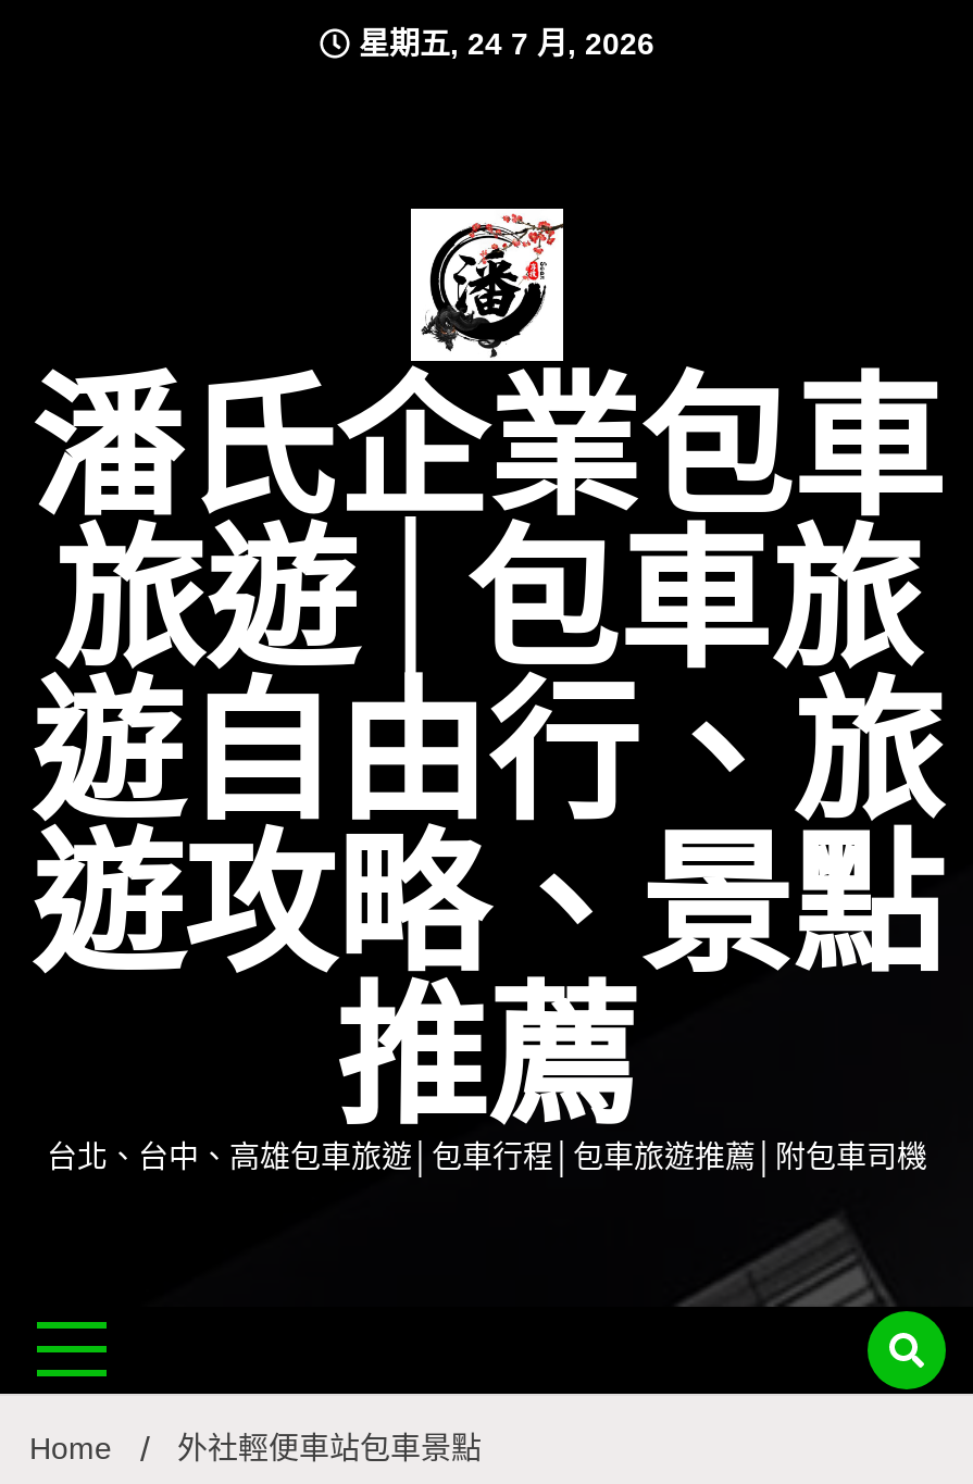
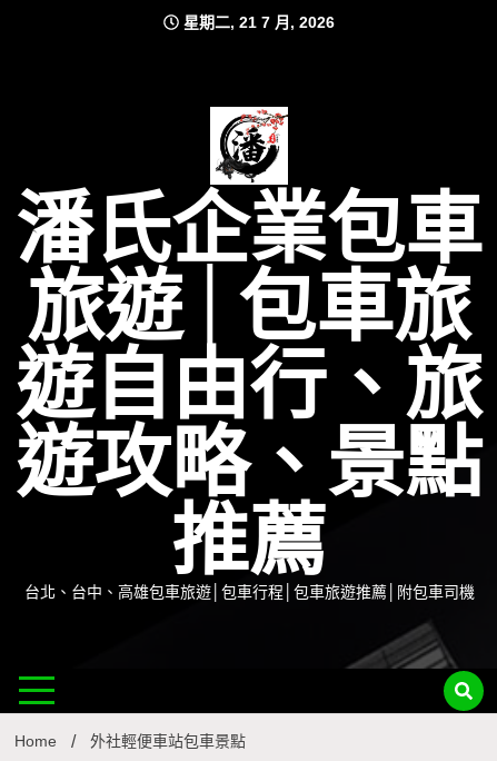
- 星期五, 24 7 月, 2026
+ 星期二, 21 7 月, 2026
